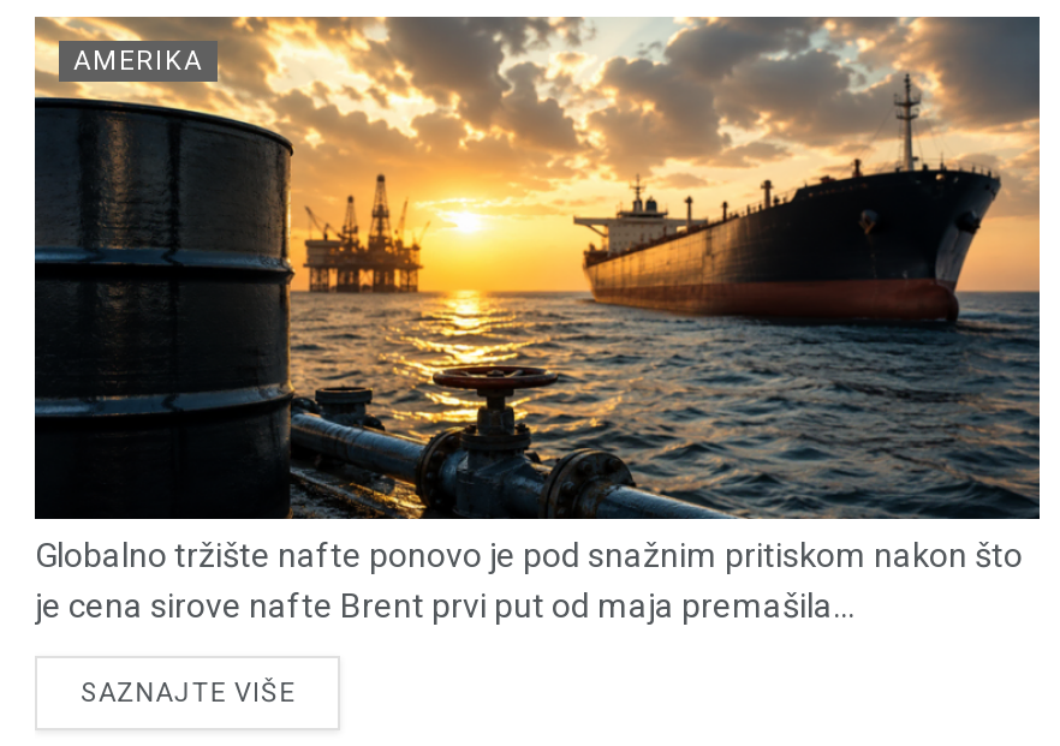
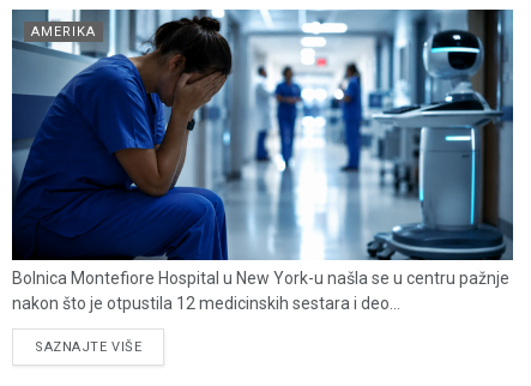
- [image]
- Globalno tržište nafte ponovo je pod snažnim pritiskom nakon što
- je cena sirove nafte Brent prvi put od maja premašila...
+ [image]
+ Bolnica Montefiore Hospital u New York-u našla se u centru pažnje
+ nakon što je otpustila 12 medicinskih sestara i deo...
